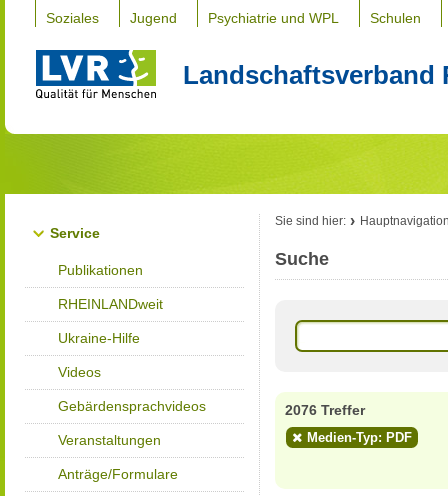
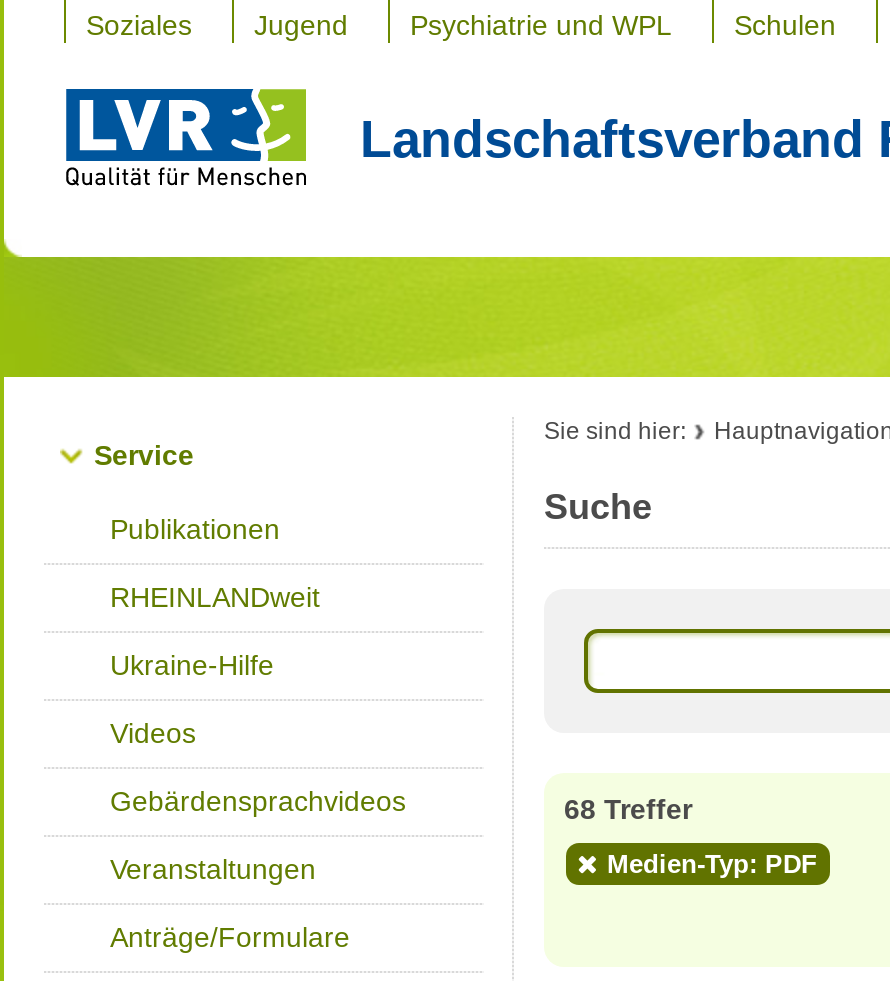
- 2076 Treffer
+ 68 Treffer
